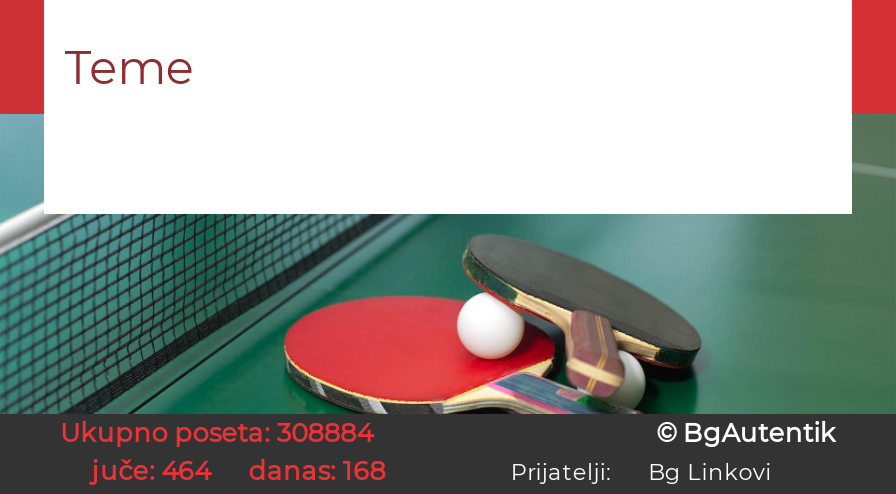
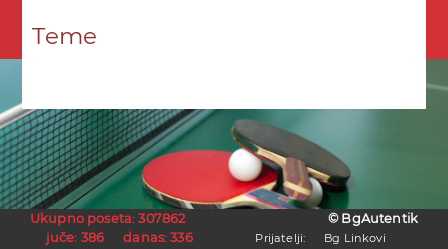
- Ukupno poseta: 308884
+ Ukupno poseta: 307862

- juče: 464 danas: 168
+ juče: 386 danas: 336
